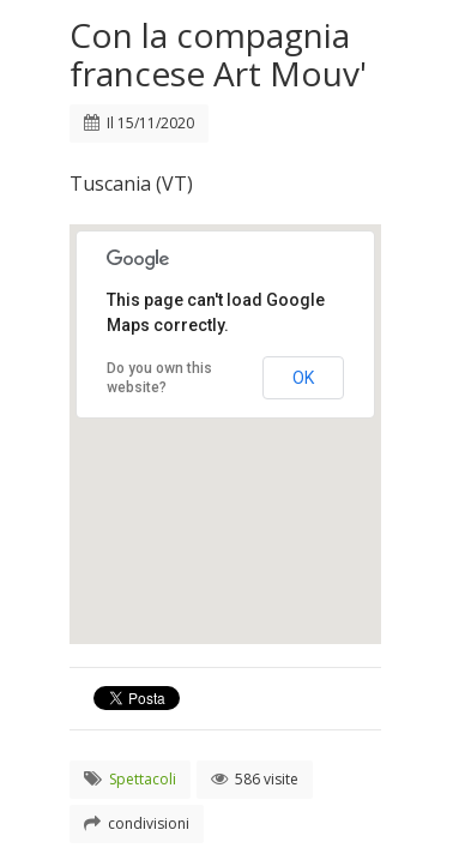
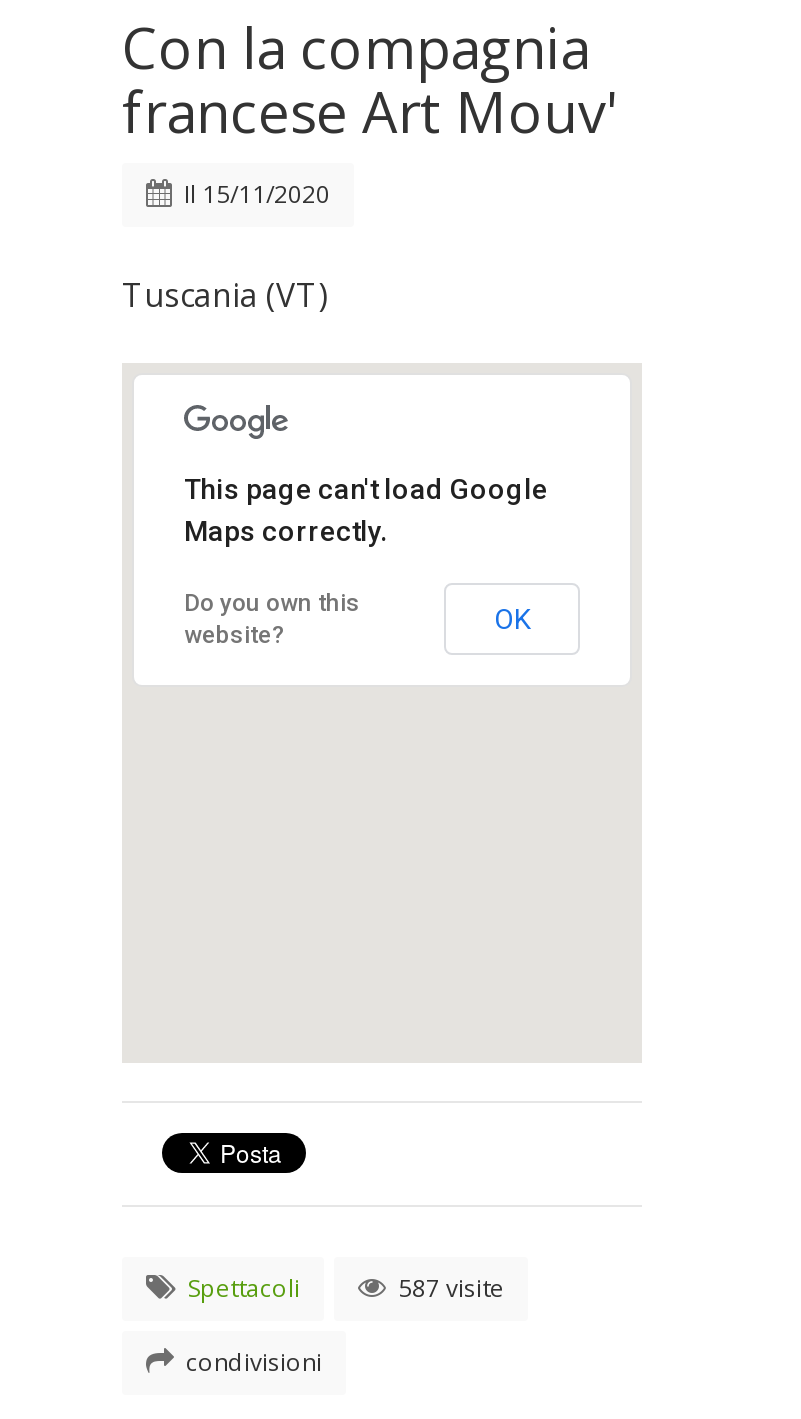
- 586 visite
+ 587 visite
